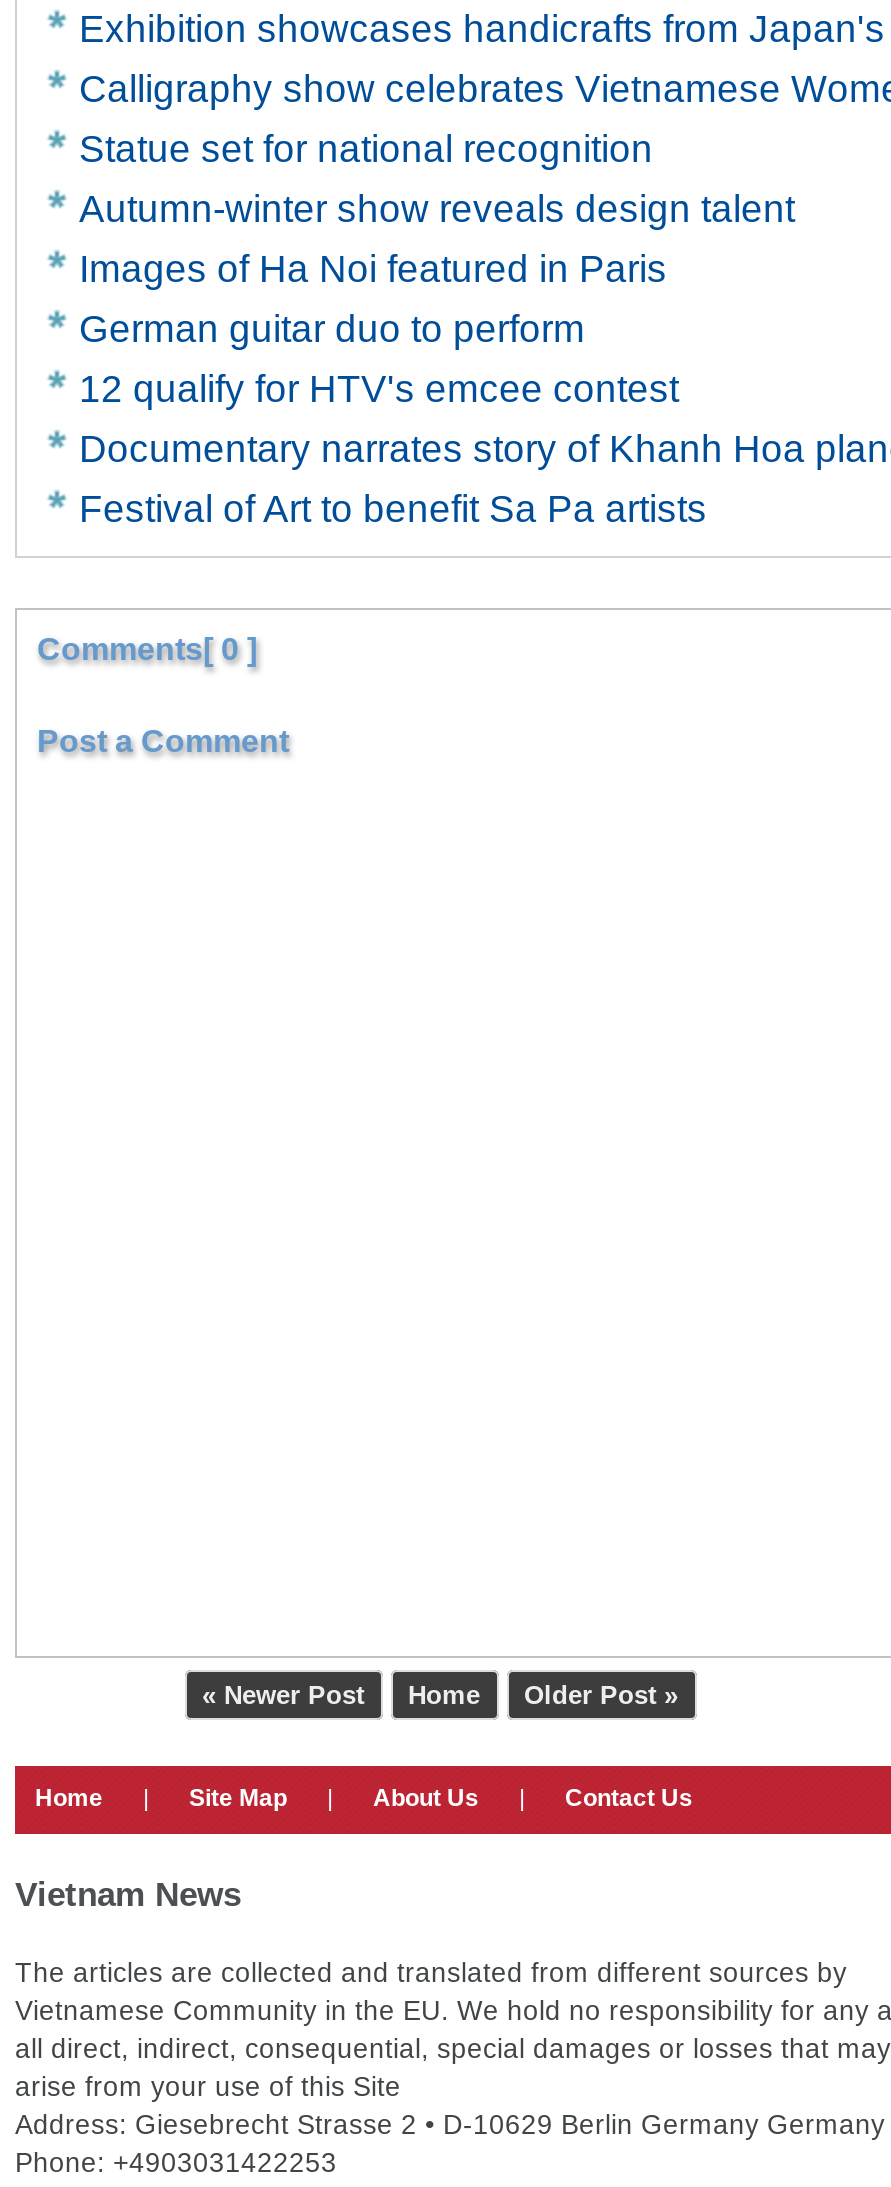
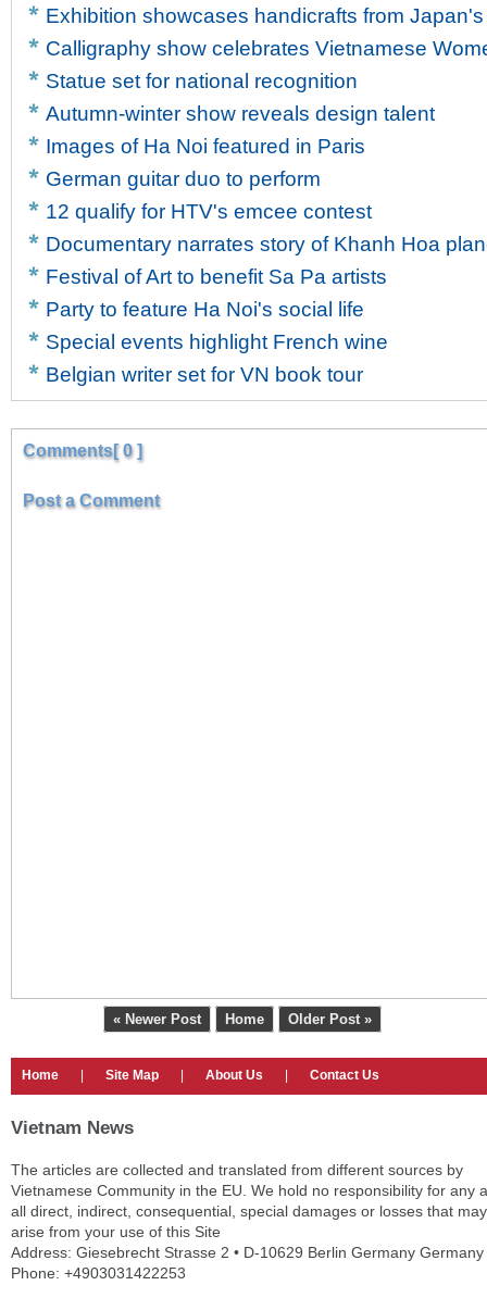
+ Party to feature Ha Noi's social life
+ Special events highlight French wine
+ Belgian writer set for VN book tour
